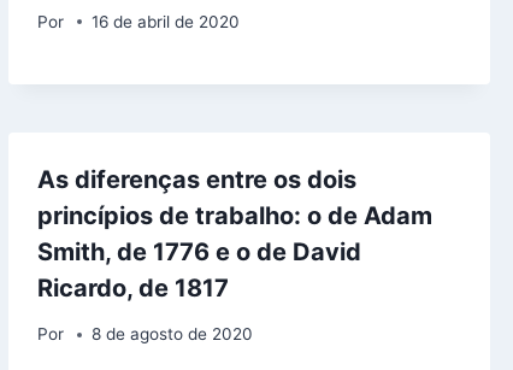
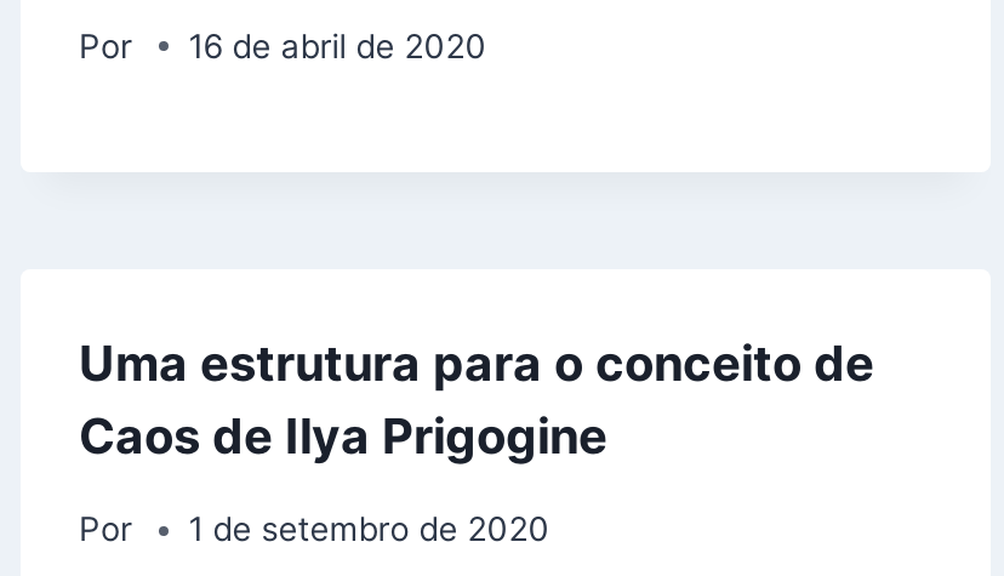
- As diferenças entre os dois
- princípios de trabalho: o de Adam
- Smith, de 1776 e o de David
- Ricardo, de 1817
+ Uma estrutura para o conceito de
+ Caos de Ilya Prigogine

- 8 de agosto de 2020
+ 1 de setembro de 2020
